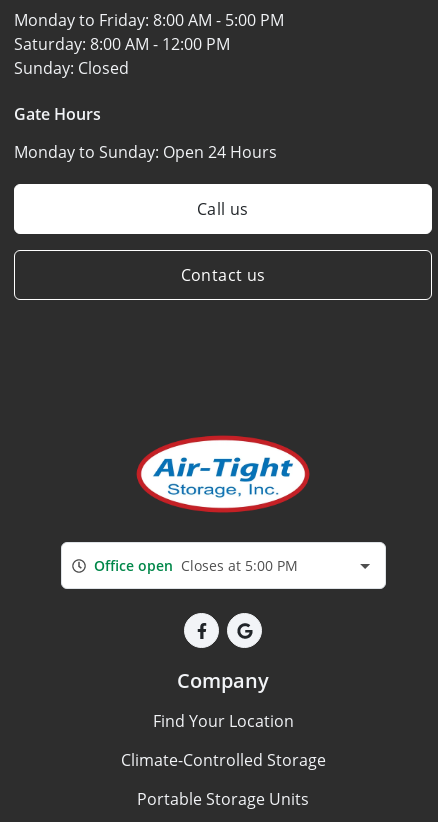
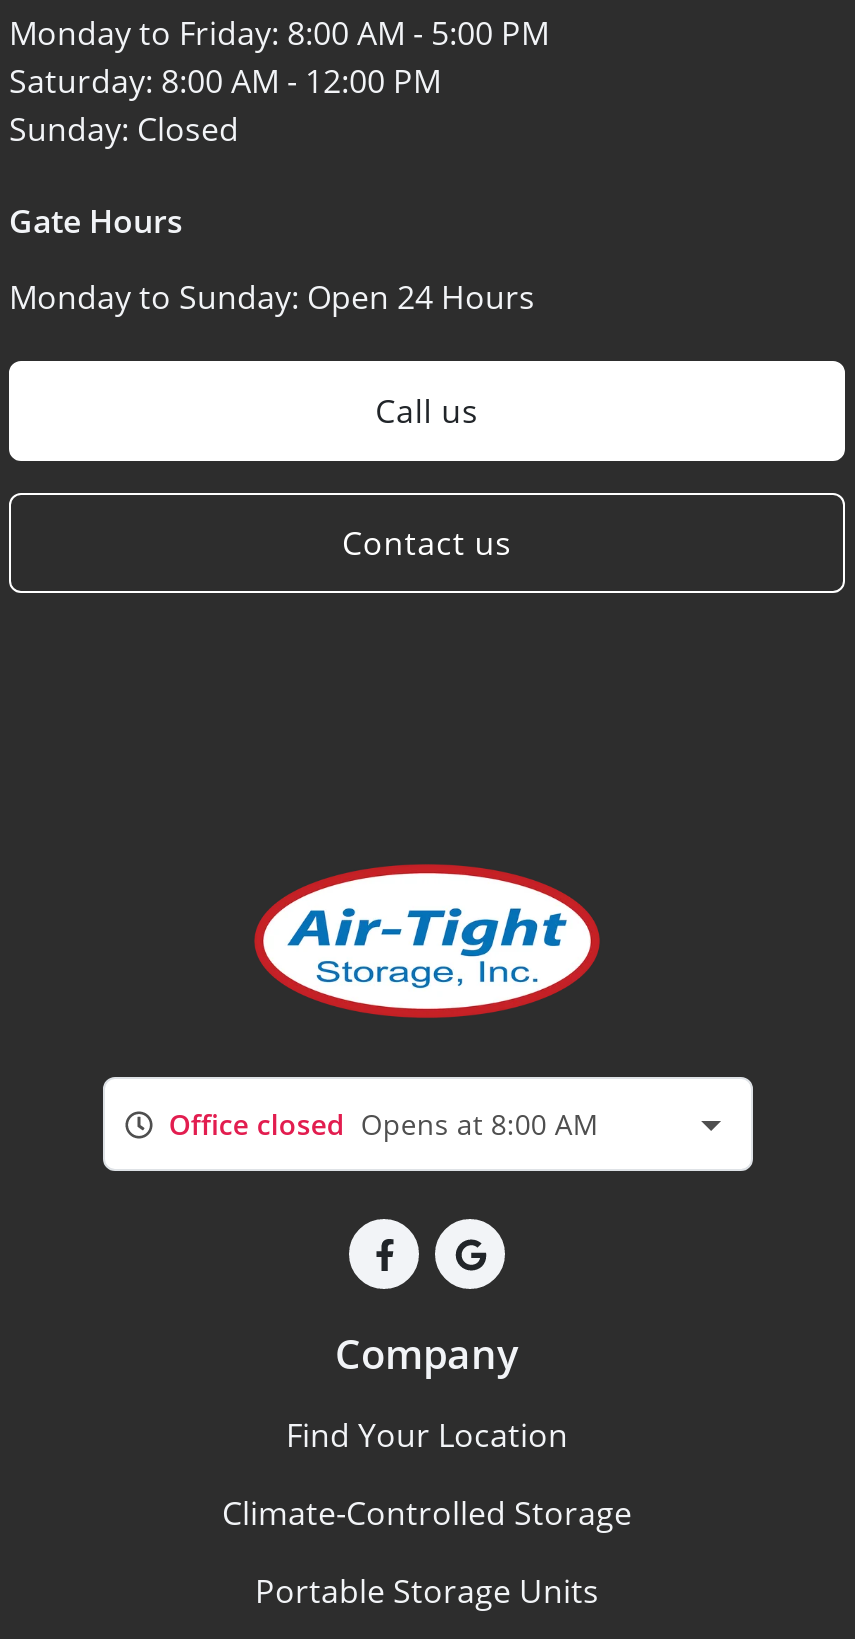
- Office open Closes at 5:00 PM
+ Office closed Opens at 8:00 AM
